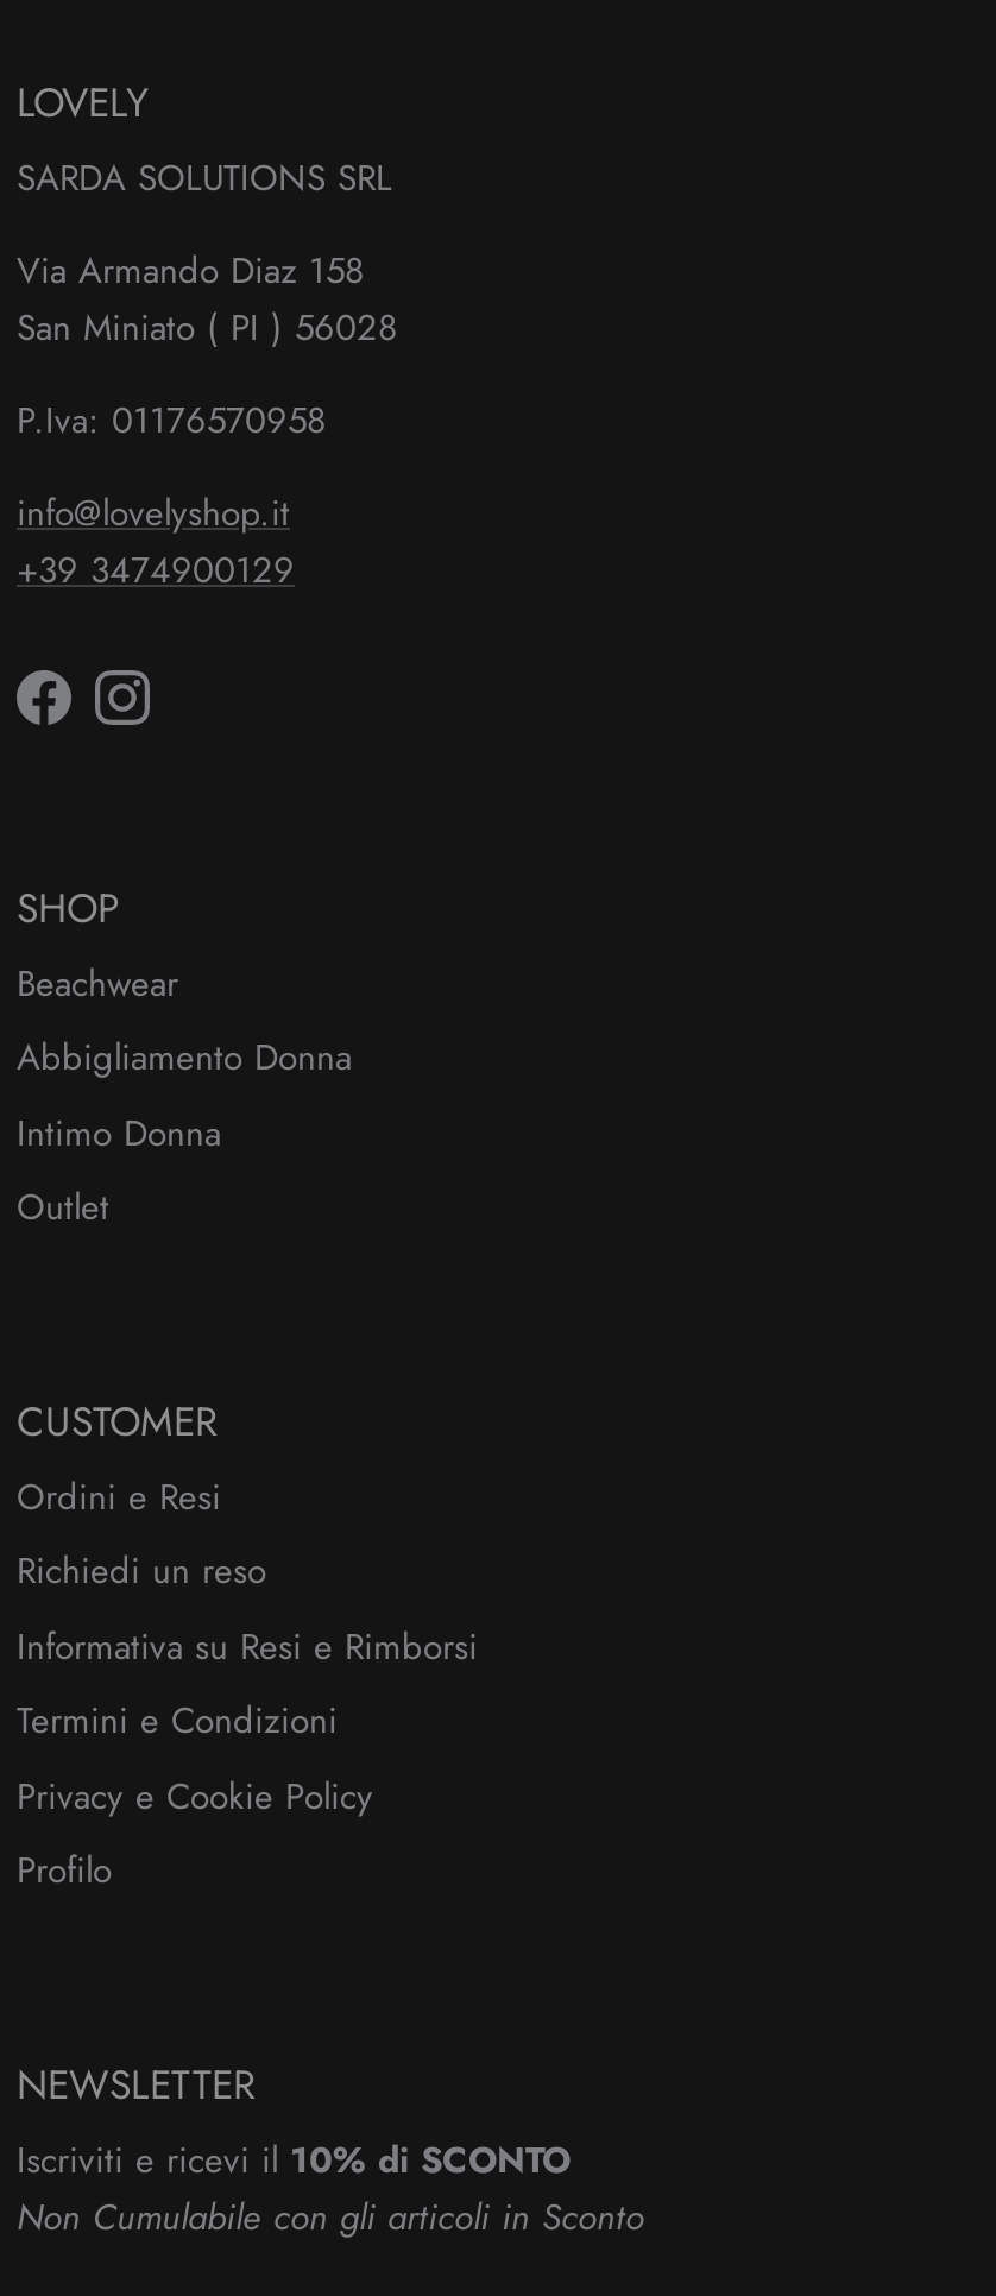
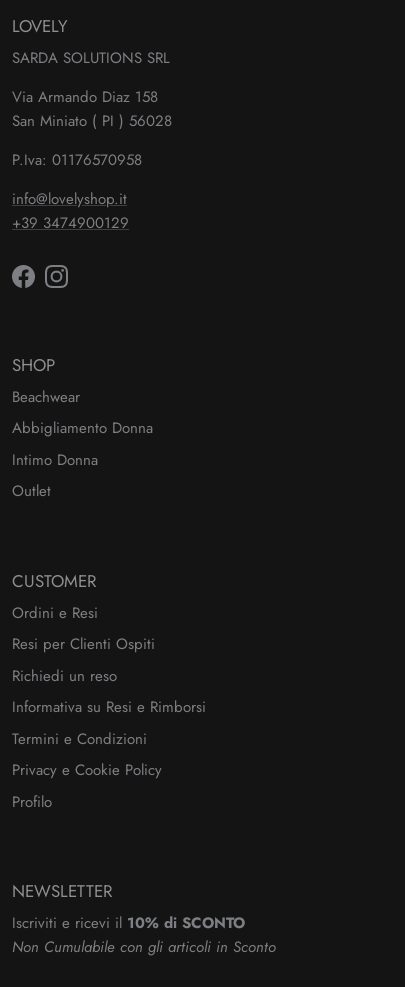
+ Resi per Clienti Ospiti
